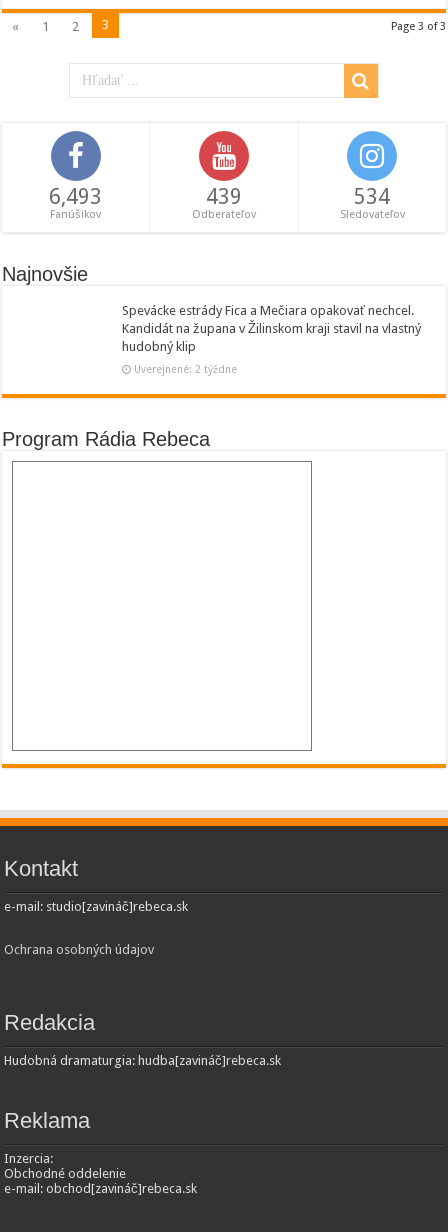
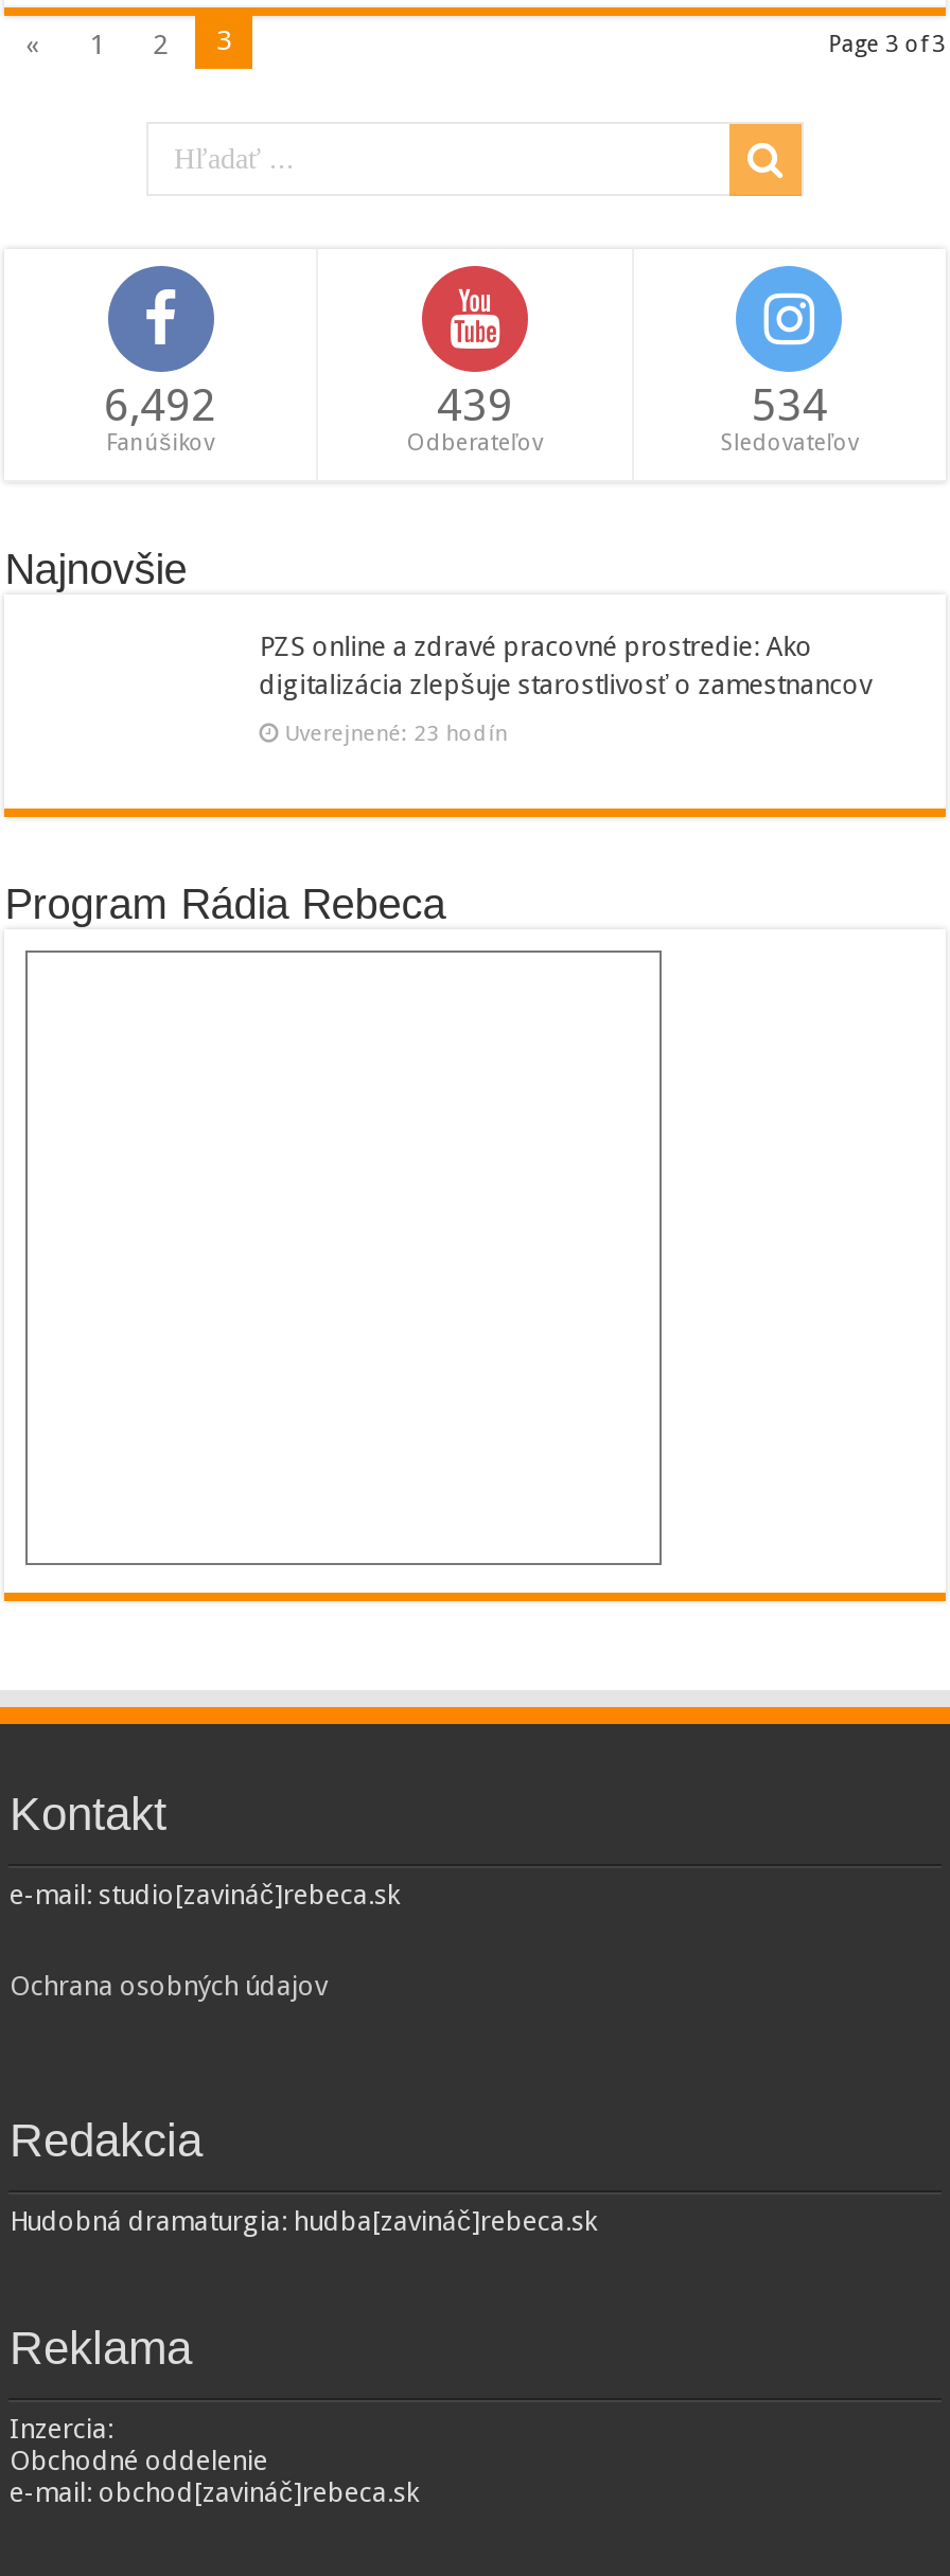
- 6,493
+ 6,492

- Spevácke estrády Fica a Mečiara opakovať nechcel.
- Kandidát na župana v Žilinskom kraji stavil na vlastný
- hudobný klip
+ PZS online a zdravé pracovné prostredie: Ako
+ digitalizácia zlepšuje starostlivosť o zamestnancov

- Uverejnené: 2 týždne
+ Uverejnené: 23 hodín
